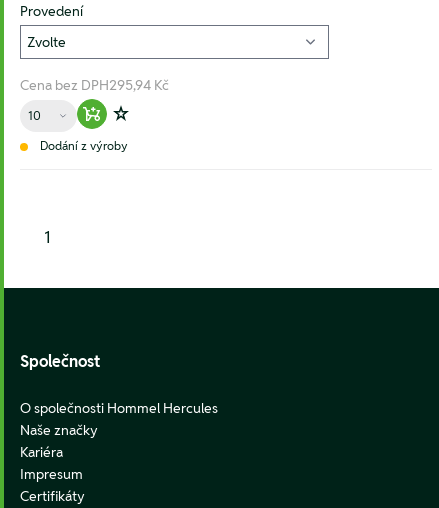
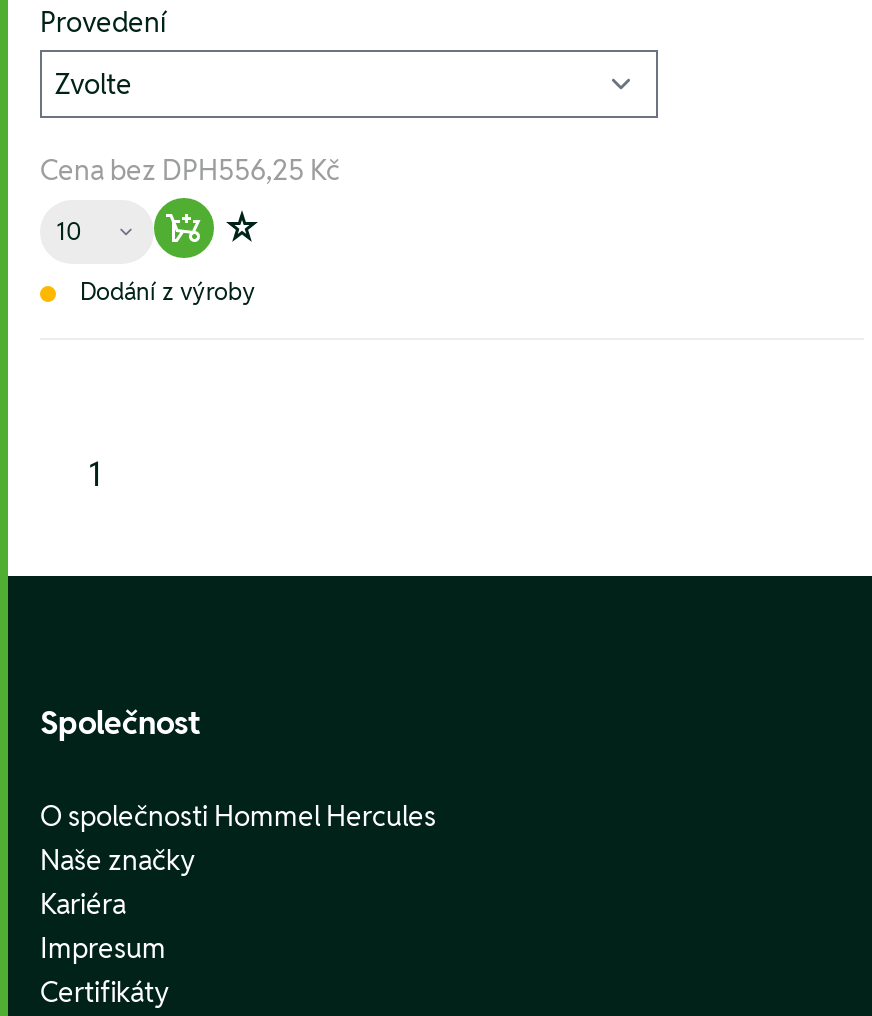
- Cena bez DPH295,94 Kč
+ Cena bez DPH556,25 Kč
